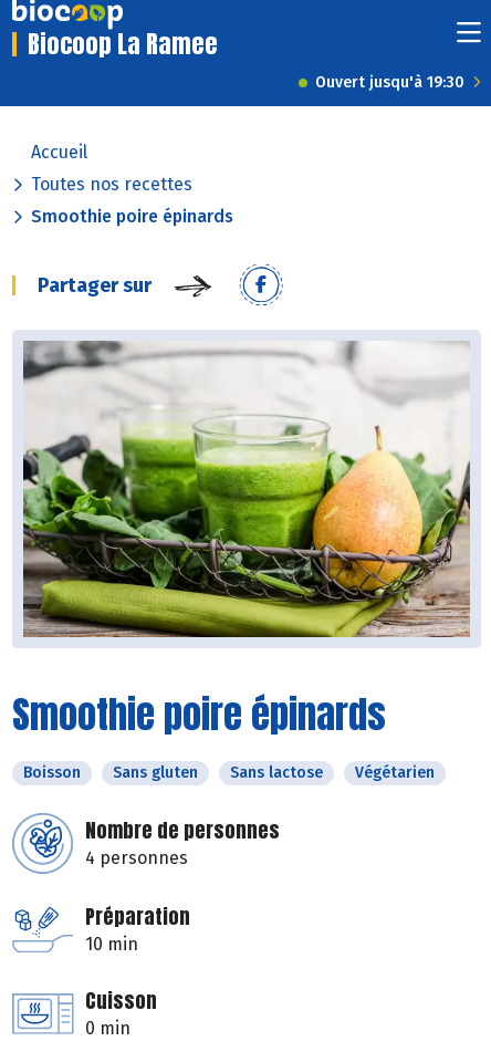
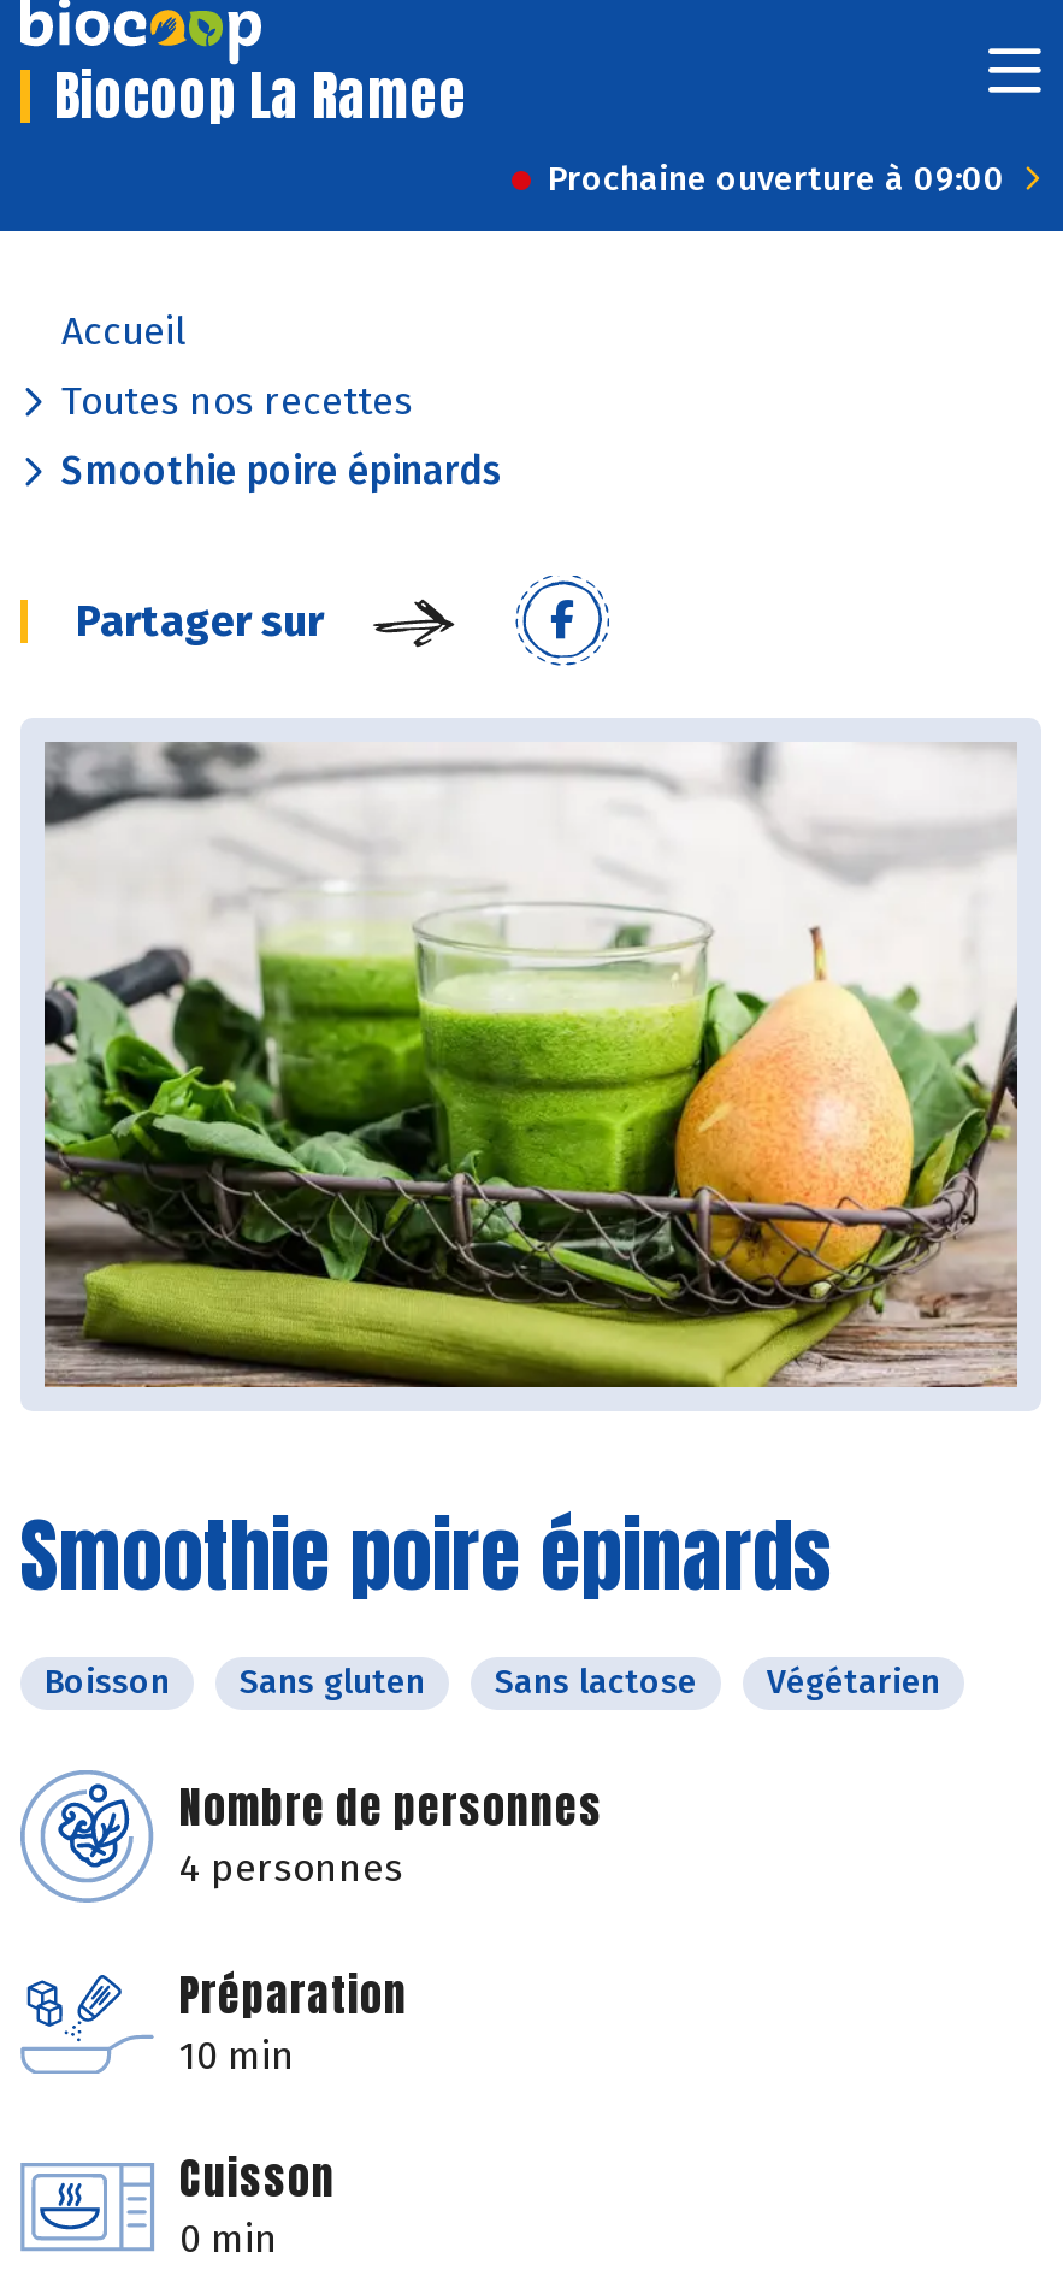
- Ouvert jusqu'à 19:30
+ Prochaine ouverture à 09:00
